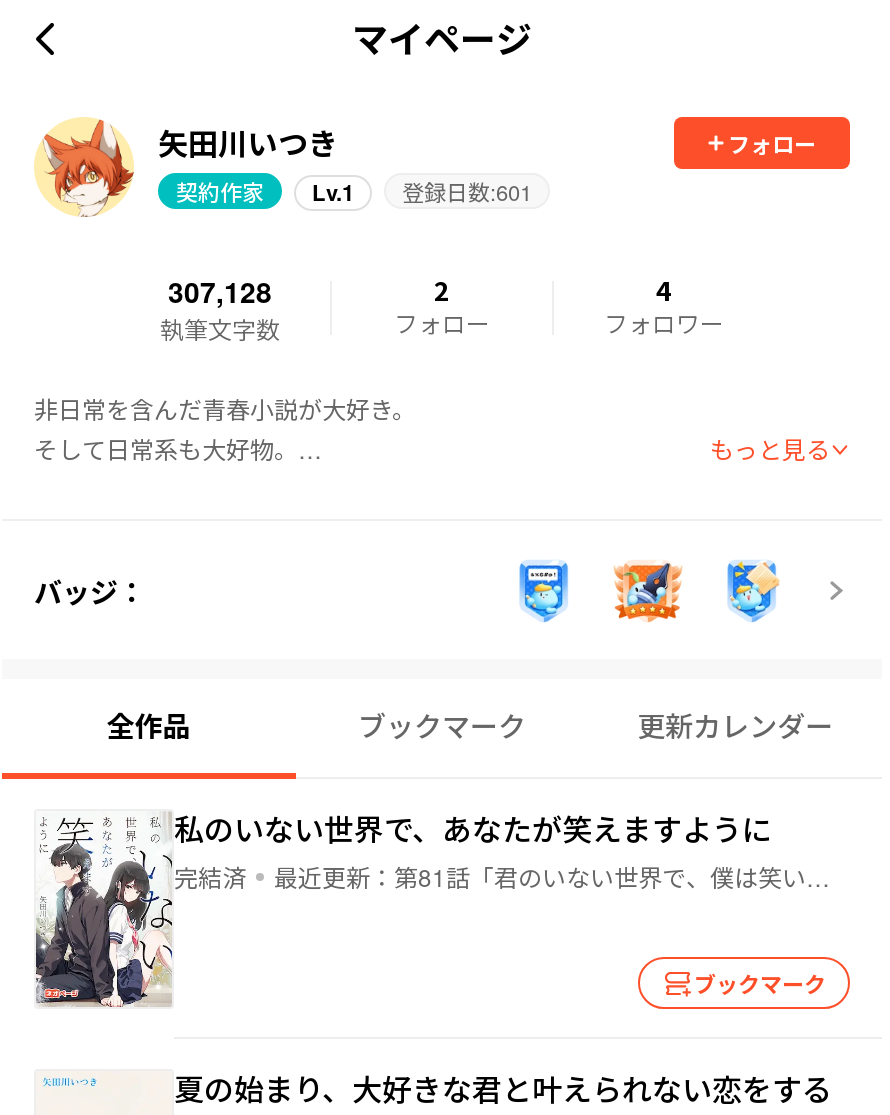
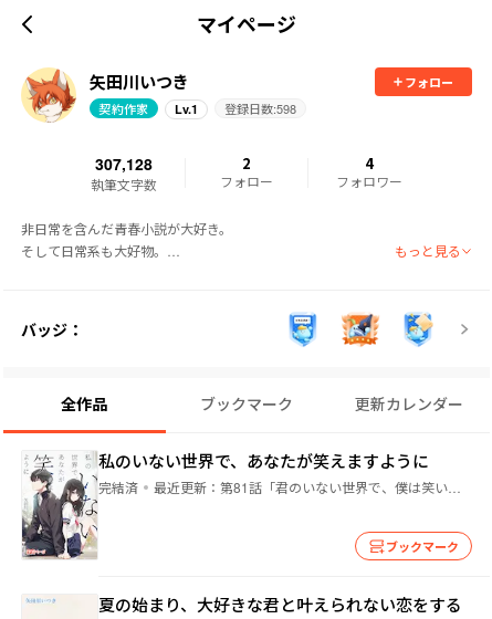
- 契約作家 Lv.1 登録日数:601
+ 契約作家 Lv.1 登録日数:598
